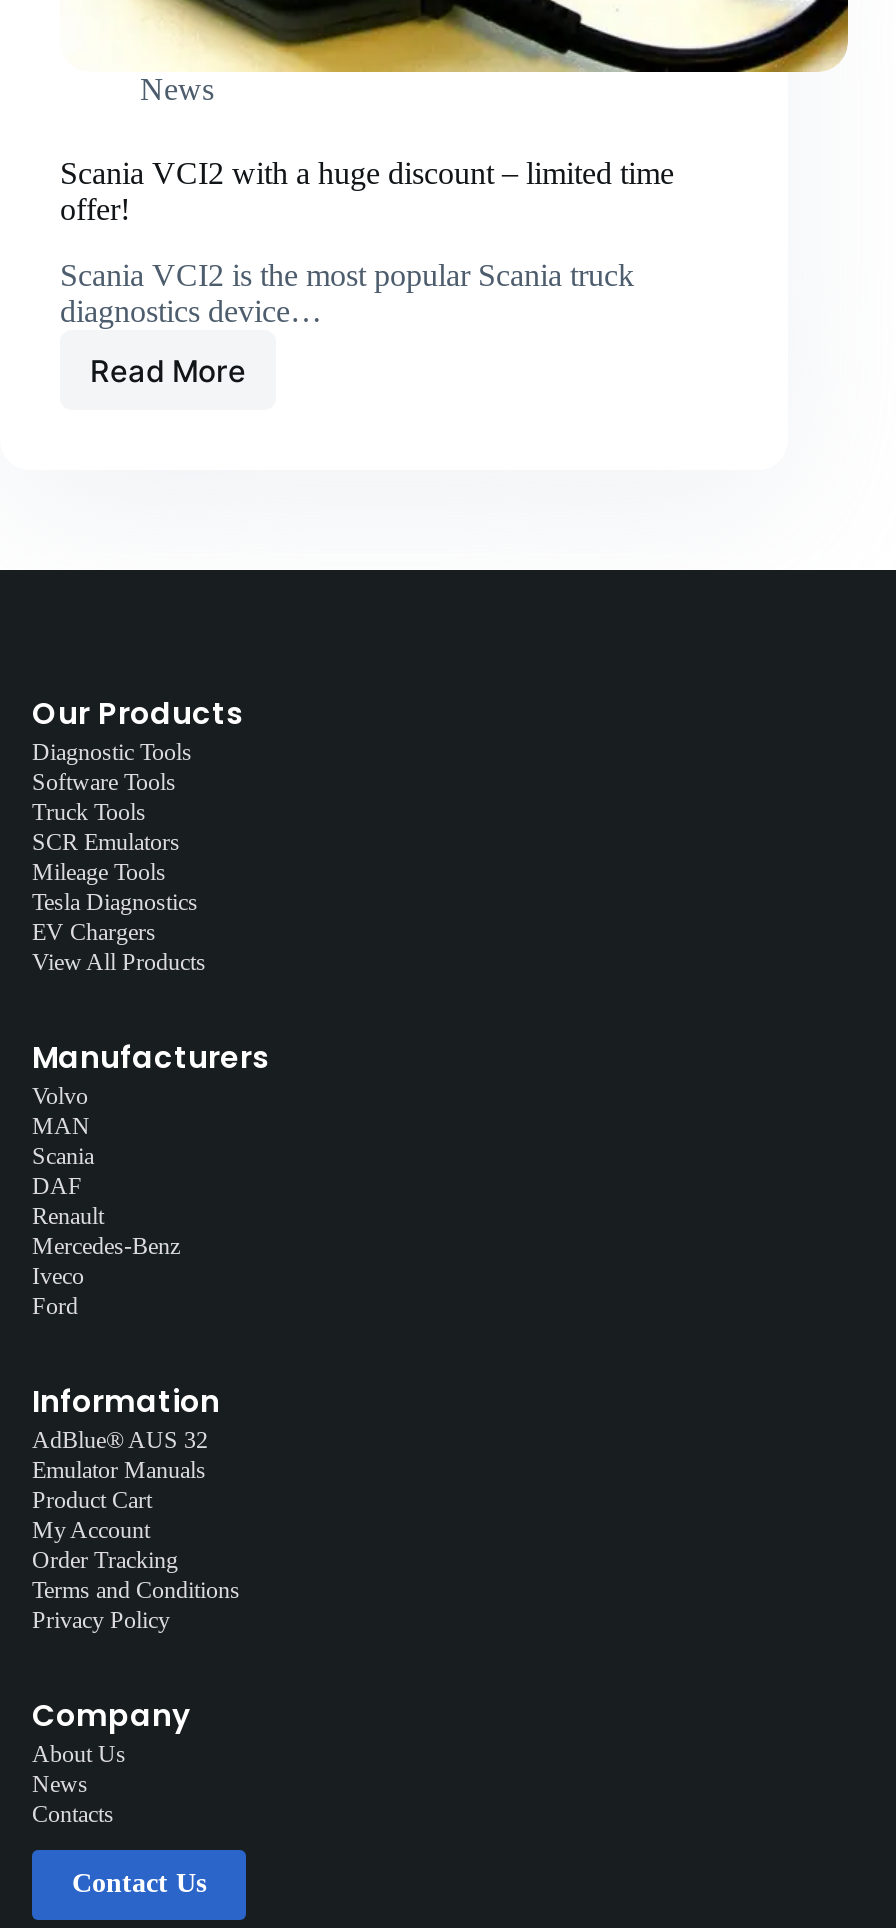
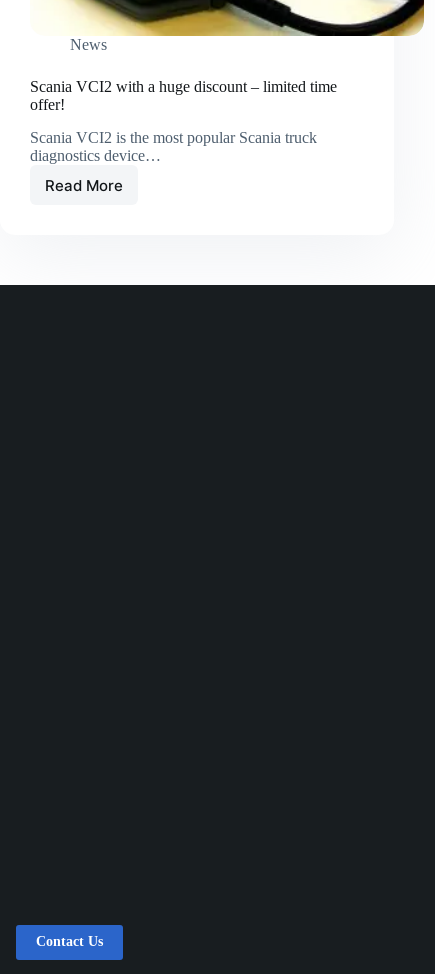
- Our Products
- Diagnostic Tools
- Software Tools
- Truck Tools
- SCR Emulators
- Mileage Tools
- Tesla Diagnostics
- EV Chargers
- View All Products
- Manufacturers
- Volvo
- MAN
- Scania
- DAF
- Renault
- Mercedes-Benz
- Iveco
- Ford
- Information
- AdBlue® AUS 32
- Emulator Manuals
- Product Cart
- My Account
- Order Tracking
- Terms and Conditions
- Privacy Policy
- Company
- About Us
- News
- Contacts
